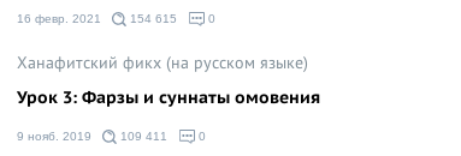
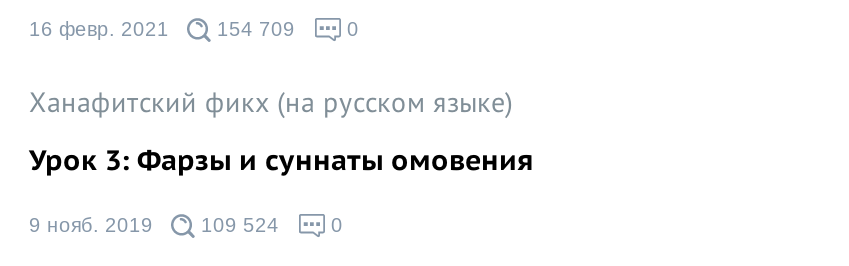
- 16 февр. 2021 154 615
+ 16 февр. 2021 154 709

- 9 нояб. 2019 109 411
+ 9 нояб. 2019 109 524
